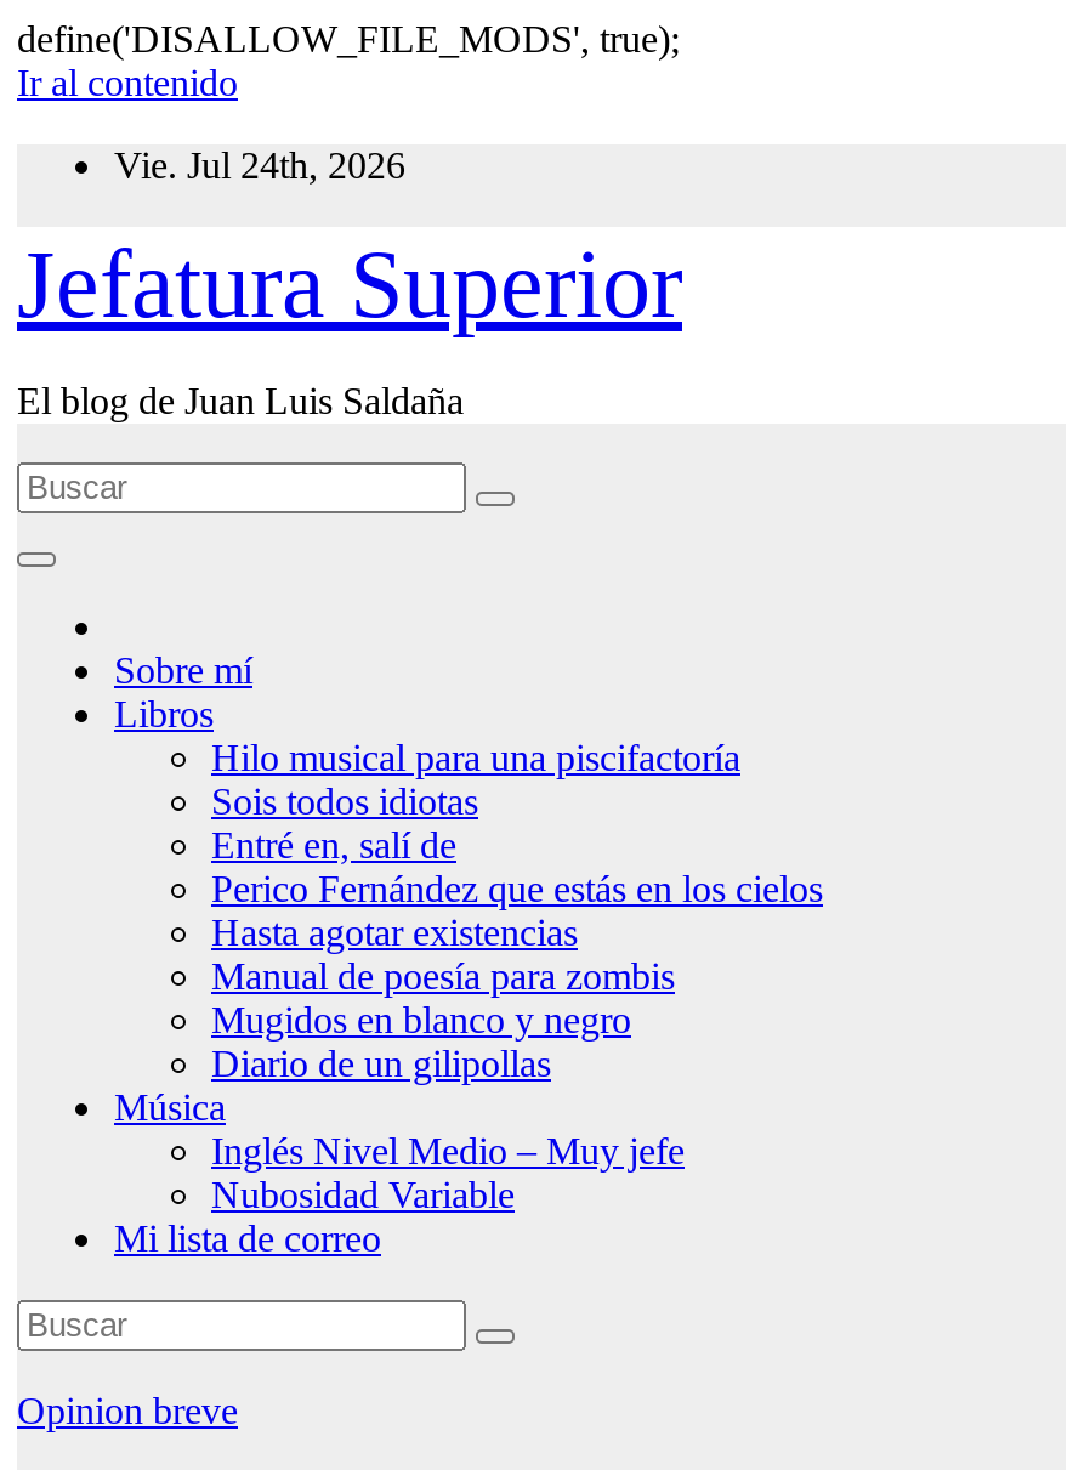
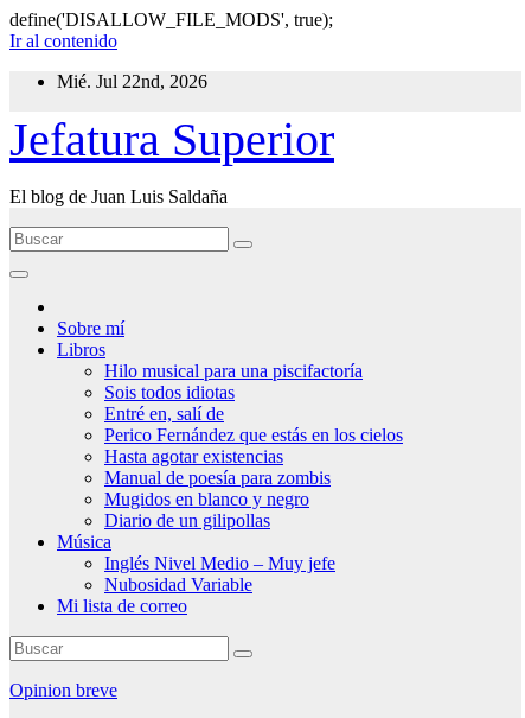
- Vie. Jul 24th, 2026
+ Mié. Jul 22nd, 2026
